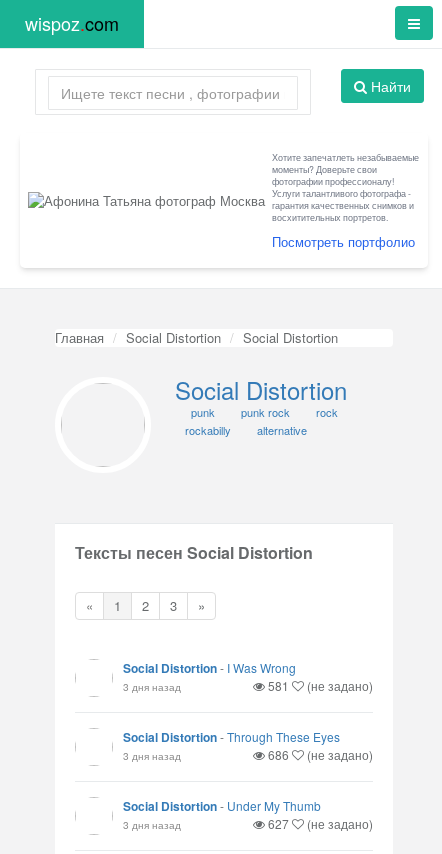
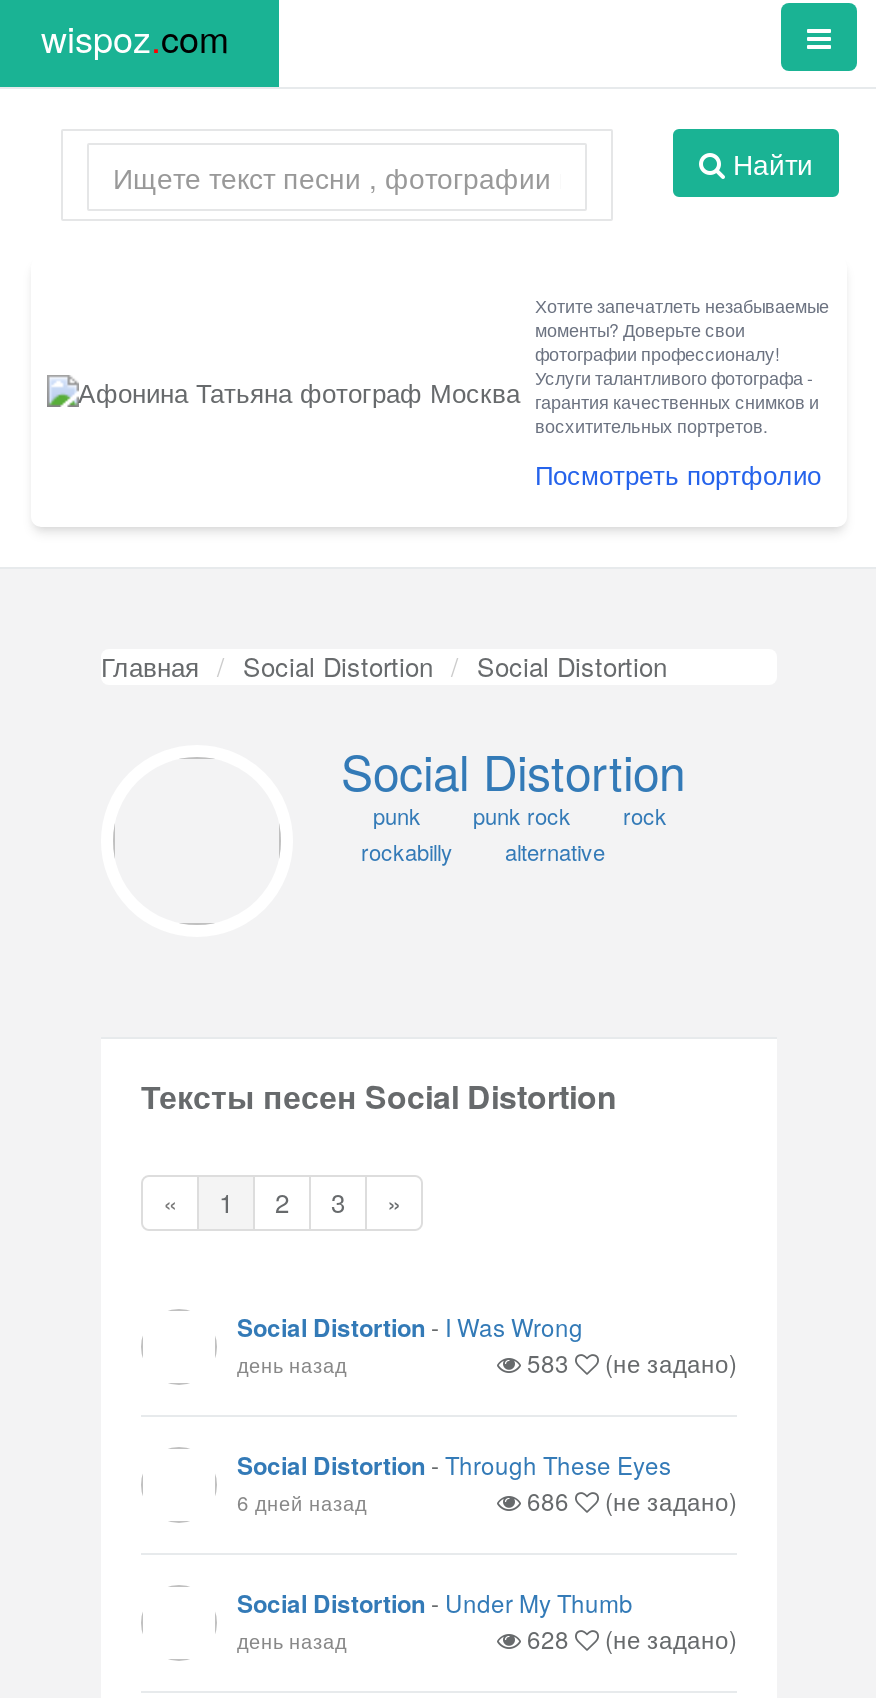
- 3 дня назад
- 581
+ день назад
+ 583

- 3 дня назад
+ 6 дней назад

- 3 дня назад
- 627
+ день назад
+ 628
